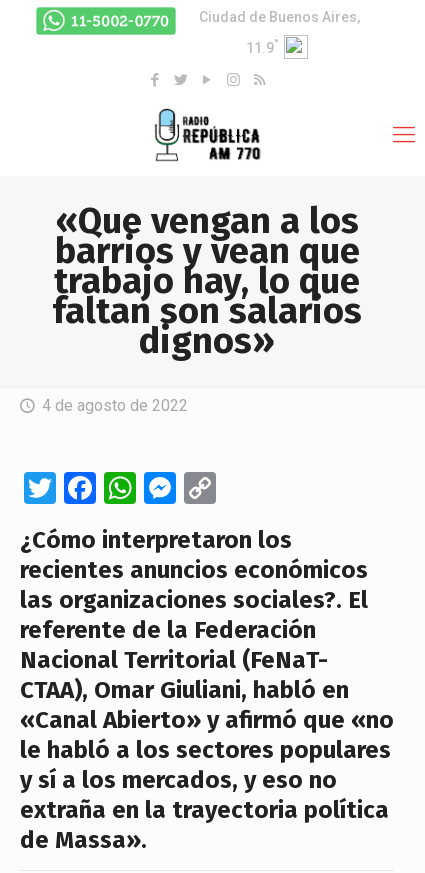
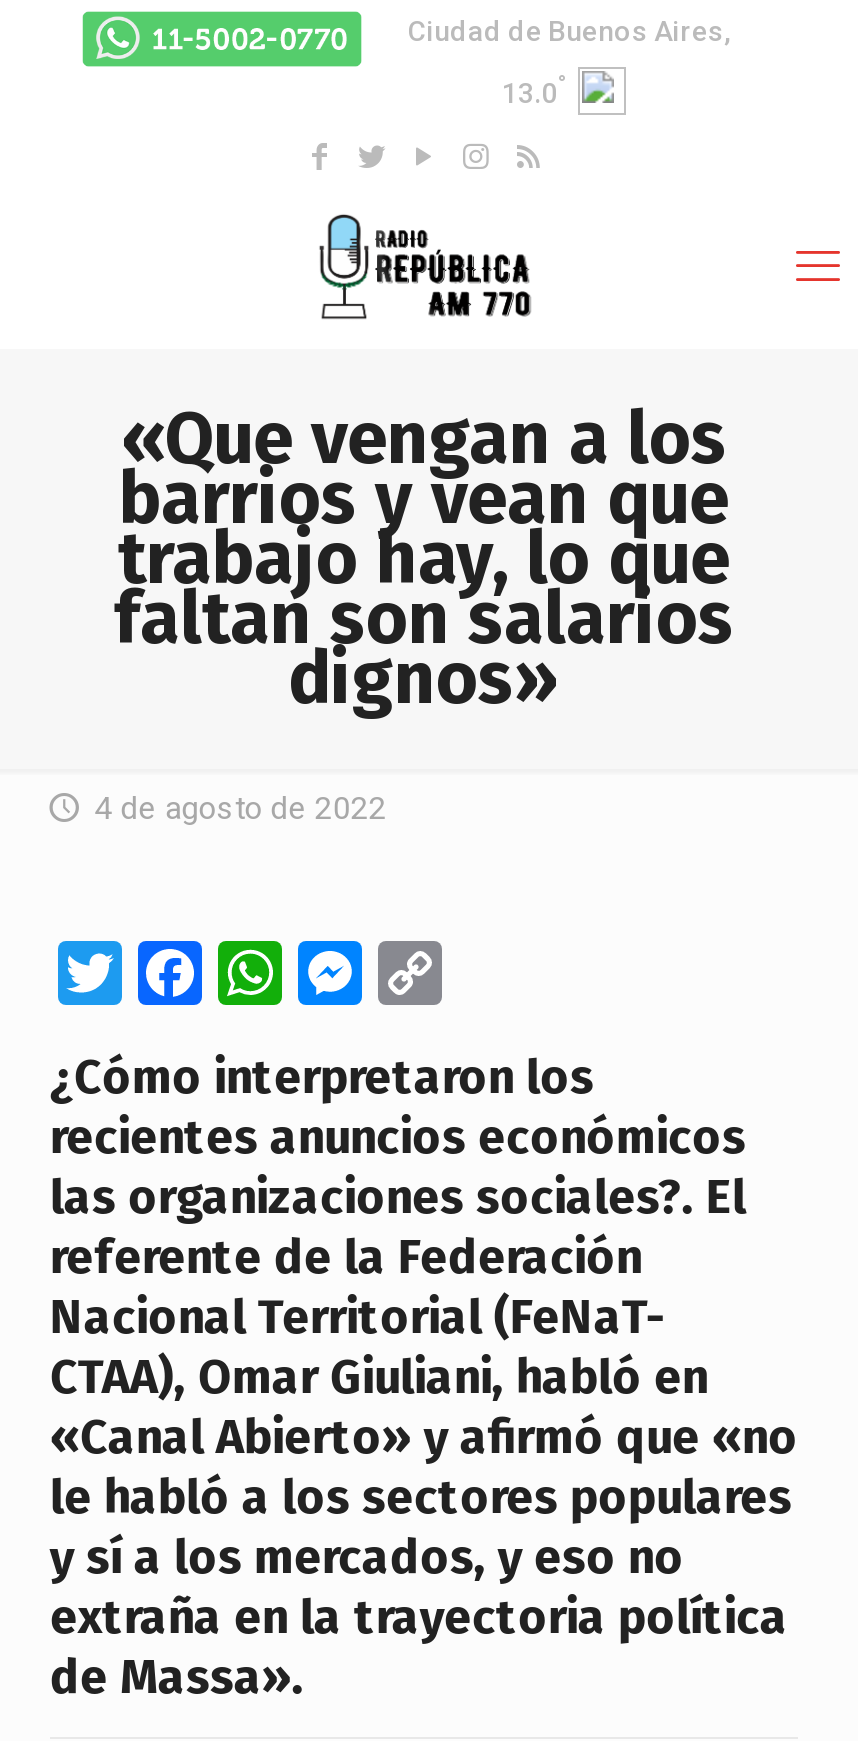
- 11.9°
+ 13.0°
